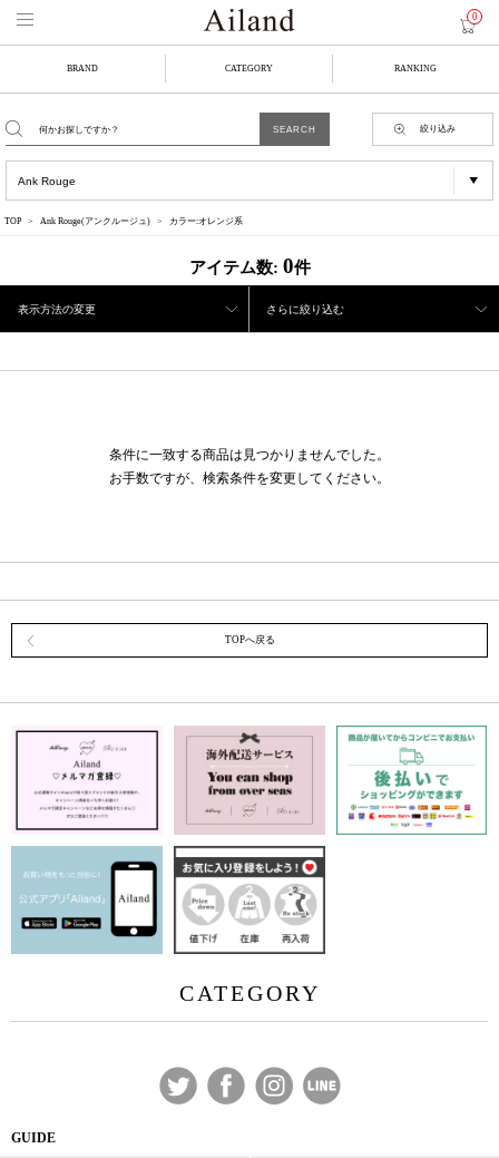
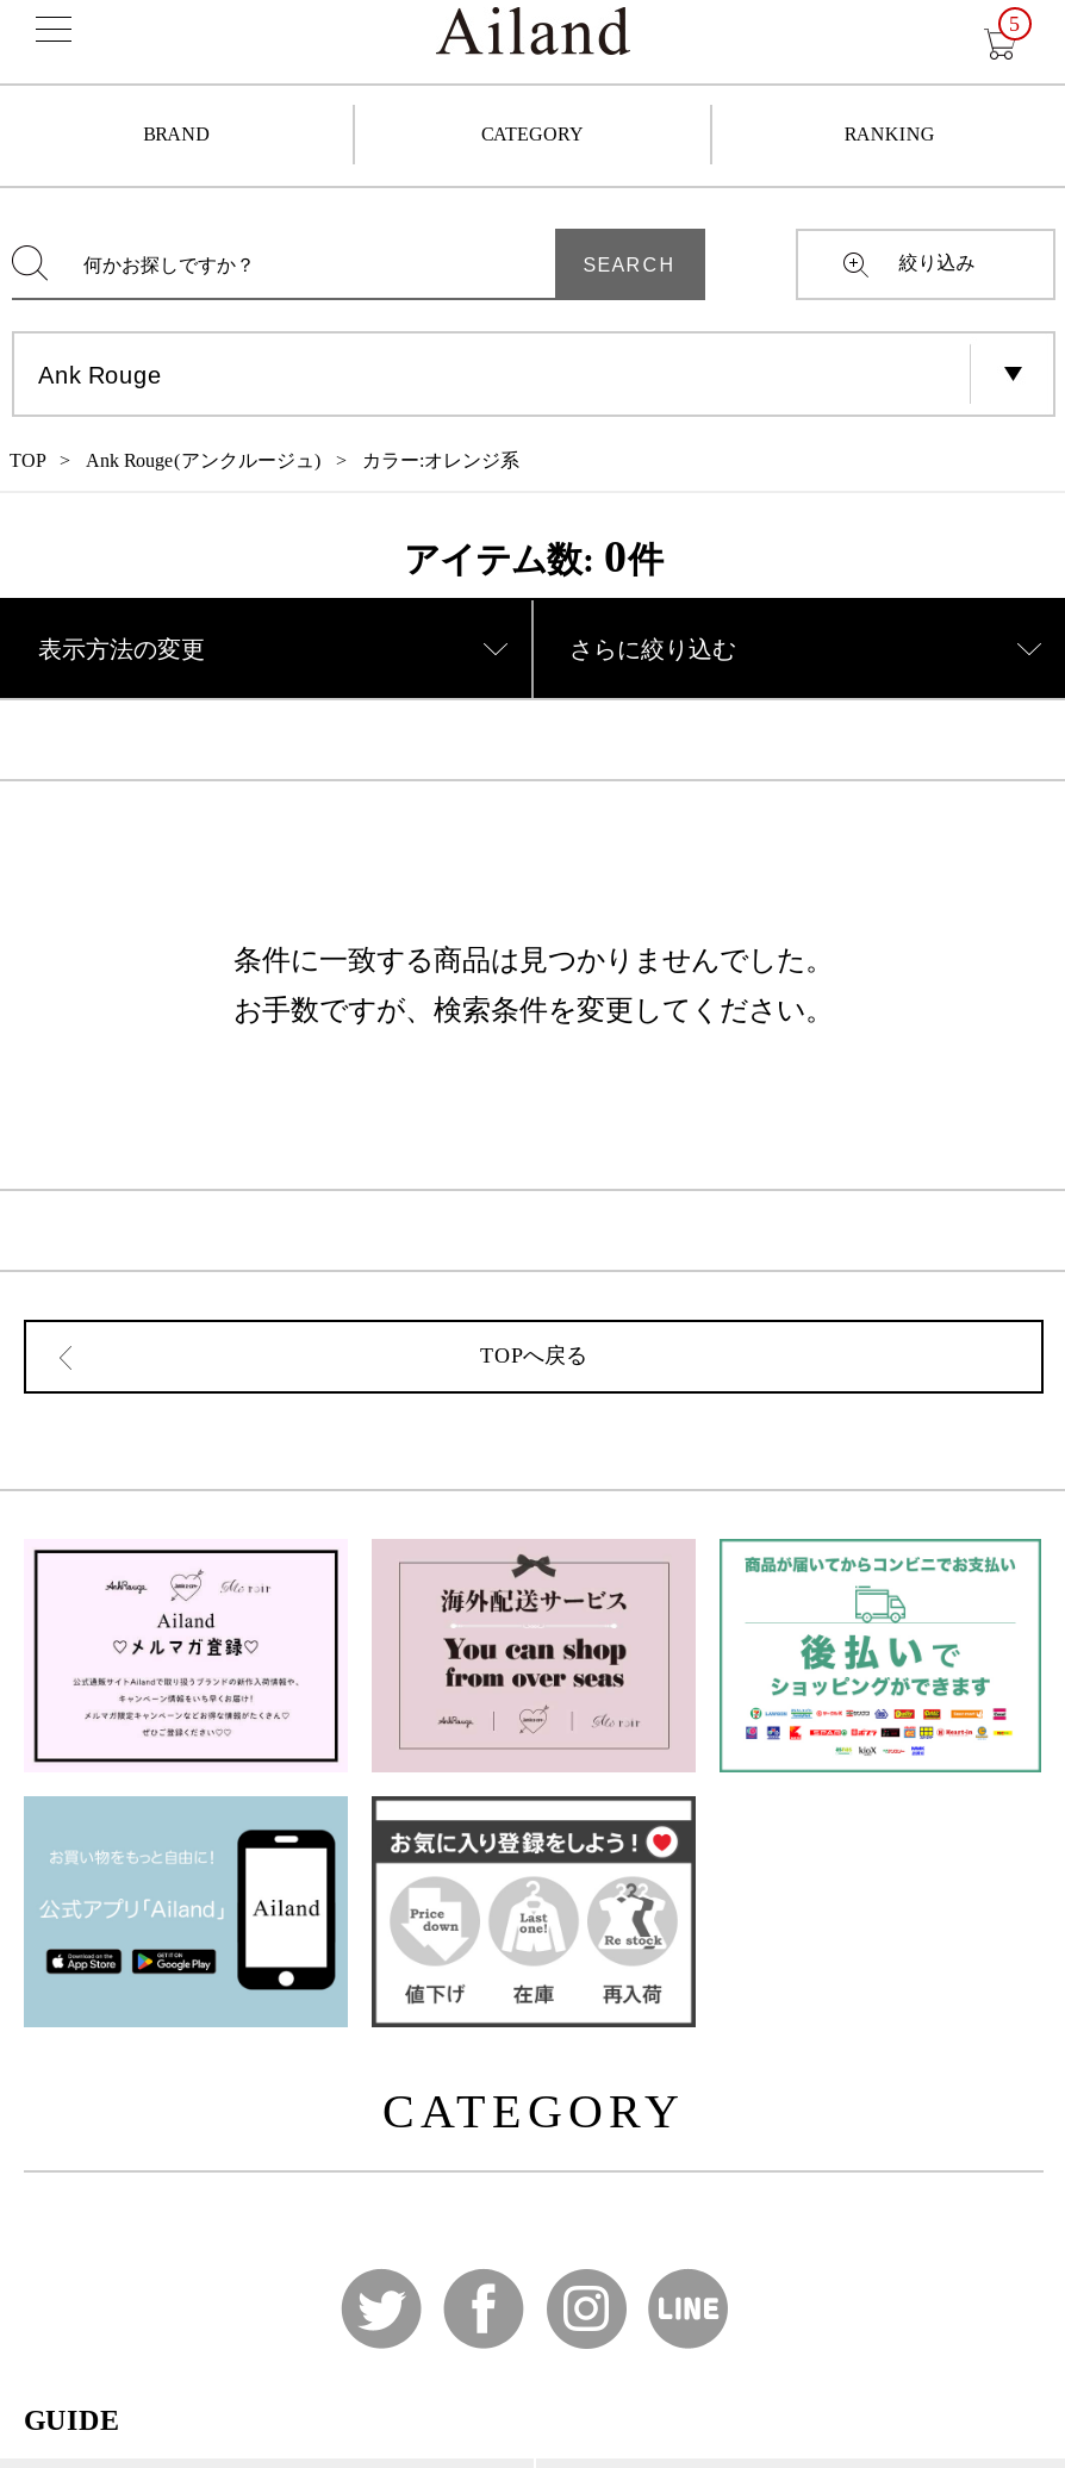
- 0
+ 5
